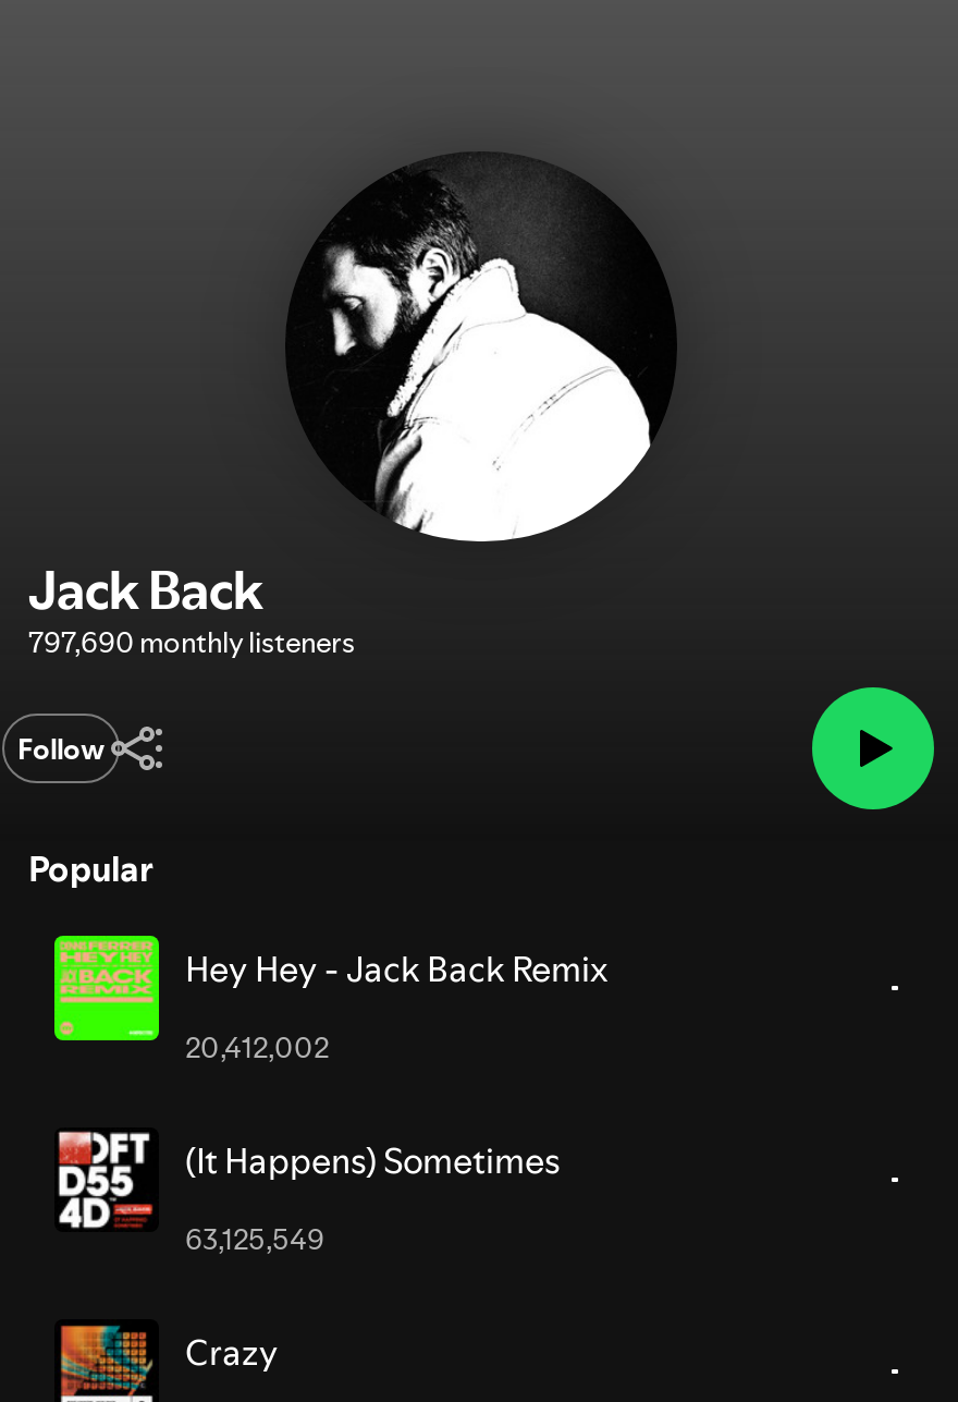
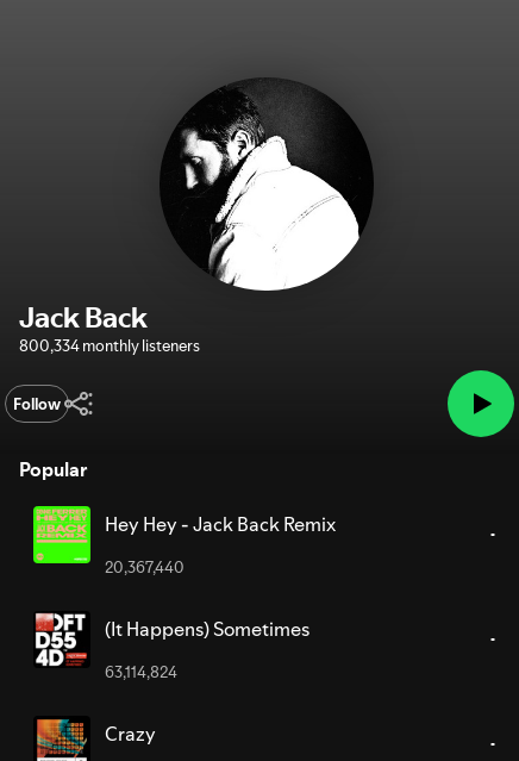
- 797,690 monthly listeners
+ 800,334 monthly listeners

- 20,412,002
+ 20,367,440

- 63,125,549
+ 63,114,824
